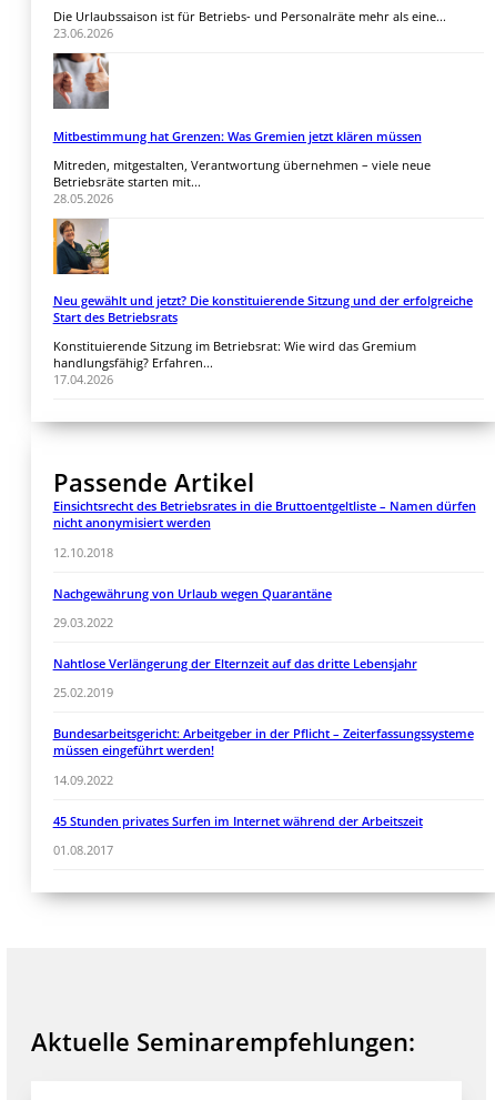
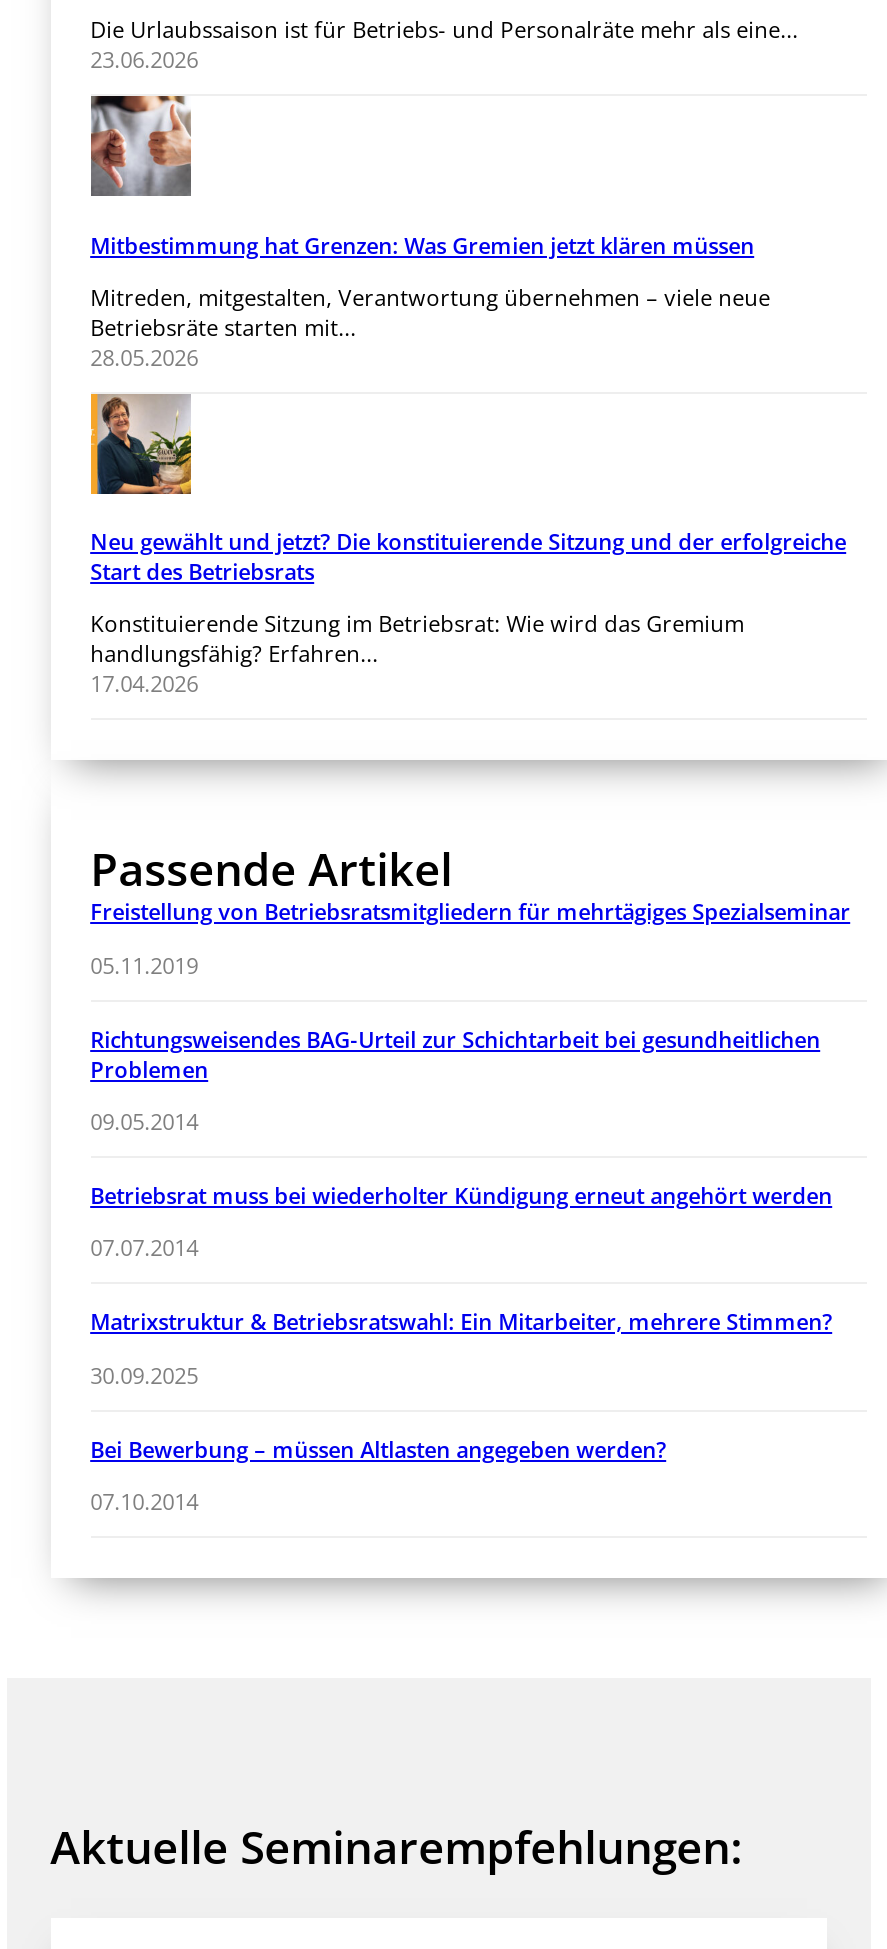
- Einsichtsrecht des Betriebsrates in die Bruttoentgeltliste – Namen dürfen
- nicht anonymisiert werden
+ Freistellung von Betriebsratsmitgliedern für mehrtägiges Spezialseminar

- 12.10.2018
+ 05.11.2019

- Nachgewährung von Urlaub wegen Quarantäne
+ Richtungsweisendes BAG-Urteil zur Schichtarbeit bei gesundheitlichen
+ Problemen

- 29.03.2022
+ 09.05.2014

- Nahtlose Verlängerung der Elternzeit auf das dritte Lebensjahr
+ Betriebsrat muss bei wiederholter Kündigung erneut angehört werden

- 25.02.2019
+ 07.07.2014

- Bundesarbeitsgericht: Arbeitgeber in der Pflicht – Zeiterfassungssysteme
- müssen eingeführt werden!
+ Matrixstruktur & Betriebsratswahl: Ein Mitarbeiter, mehrere Stimmen?

- 14.09.2022
+ 30.09.2025

- 45 Stunden privates Surfen im Internet während der Arbeitszeit
+ Bei Bewerbung – müssen Altlasten angegeben werden?

- 01.08.2017
+ 07.10.2014
